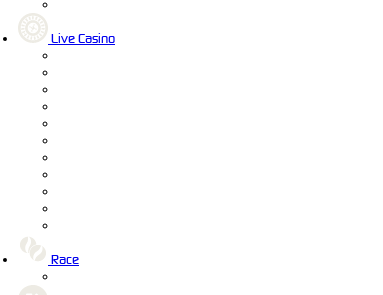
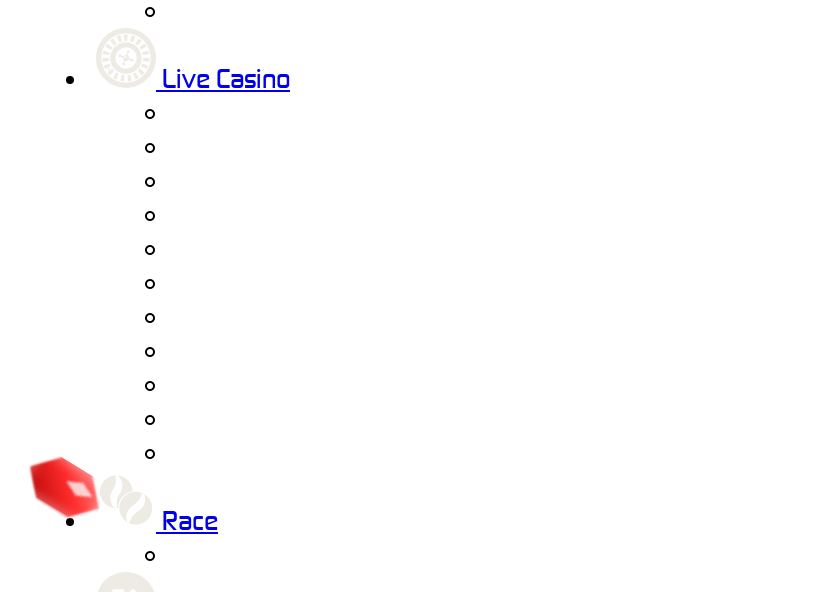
+ [image]
